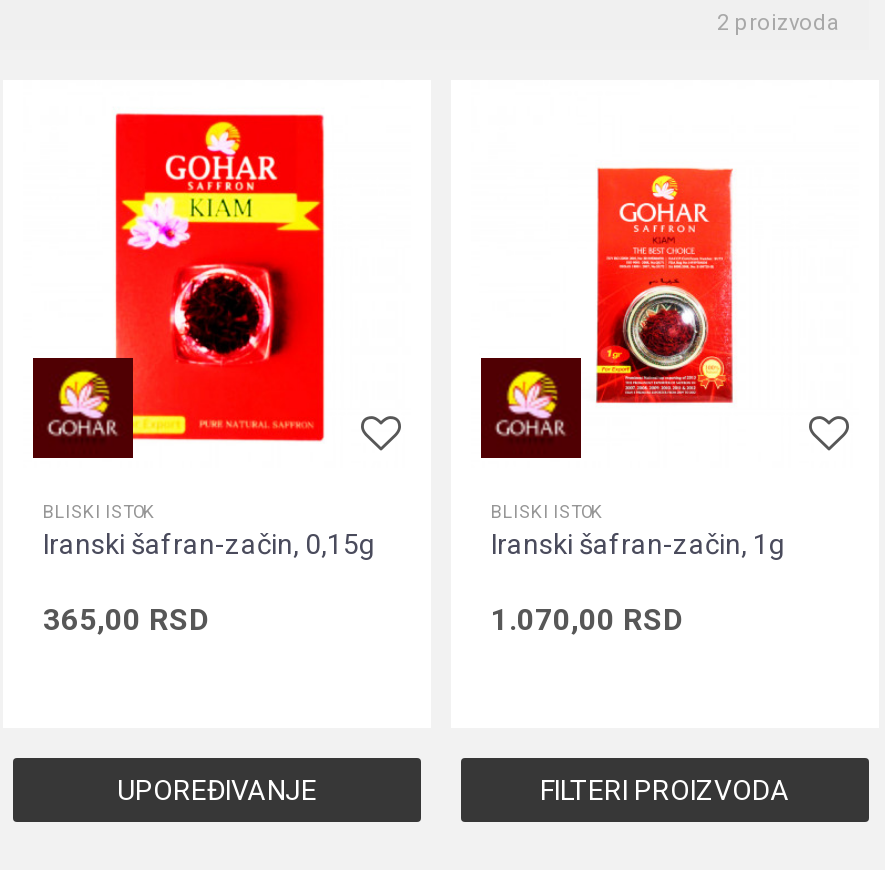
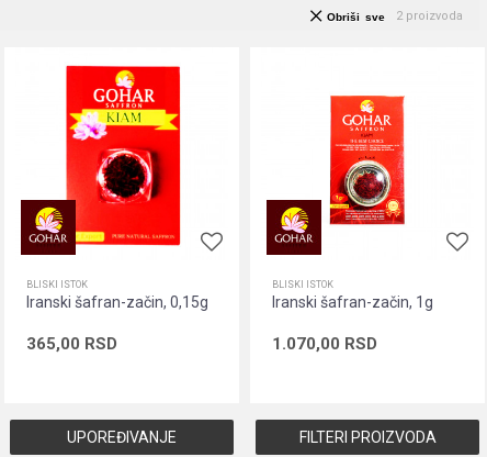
+ Obriši sve
